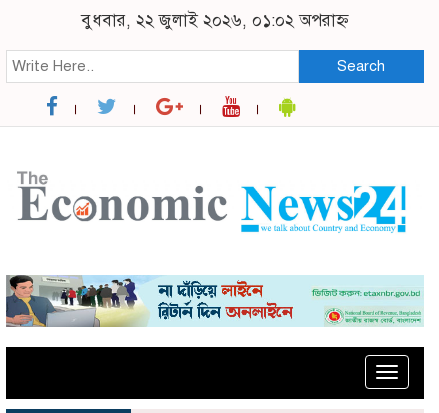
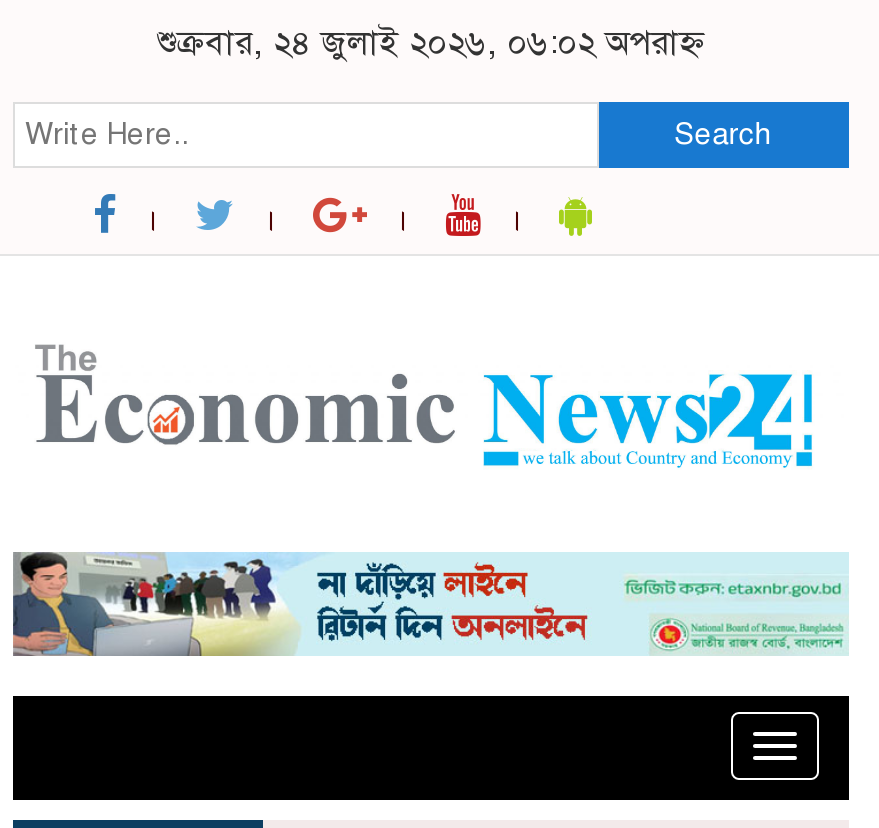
- বুধবার, ২২ জুলাই ২০২৬, ০১:০২ অপরাহ্ন
+ শুক্রবার, ২৪ জুলাই ২০২৬, ০৬:০২ অপরাহ্ন
